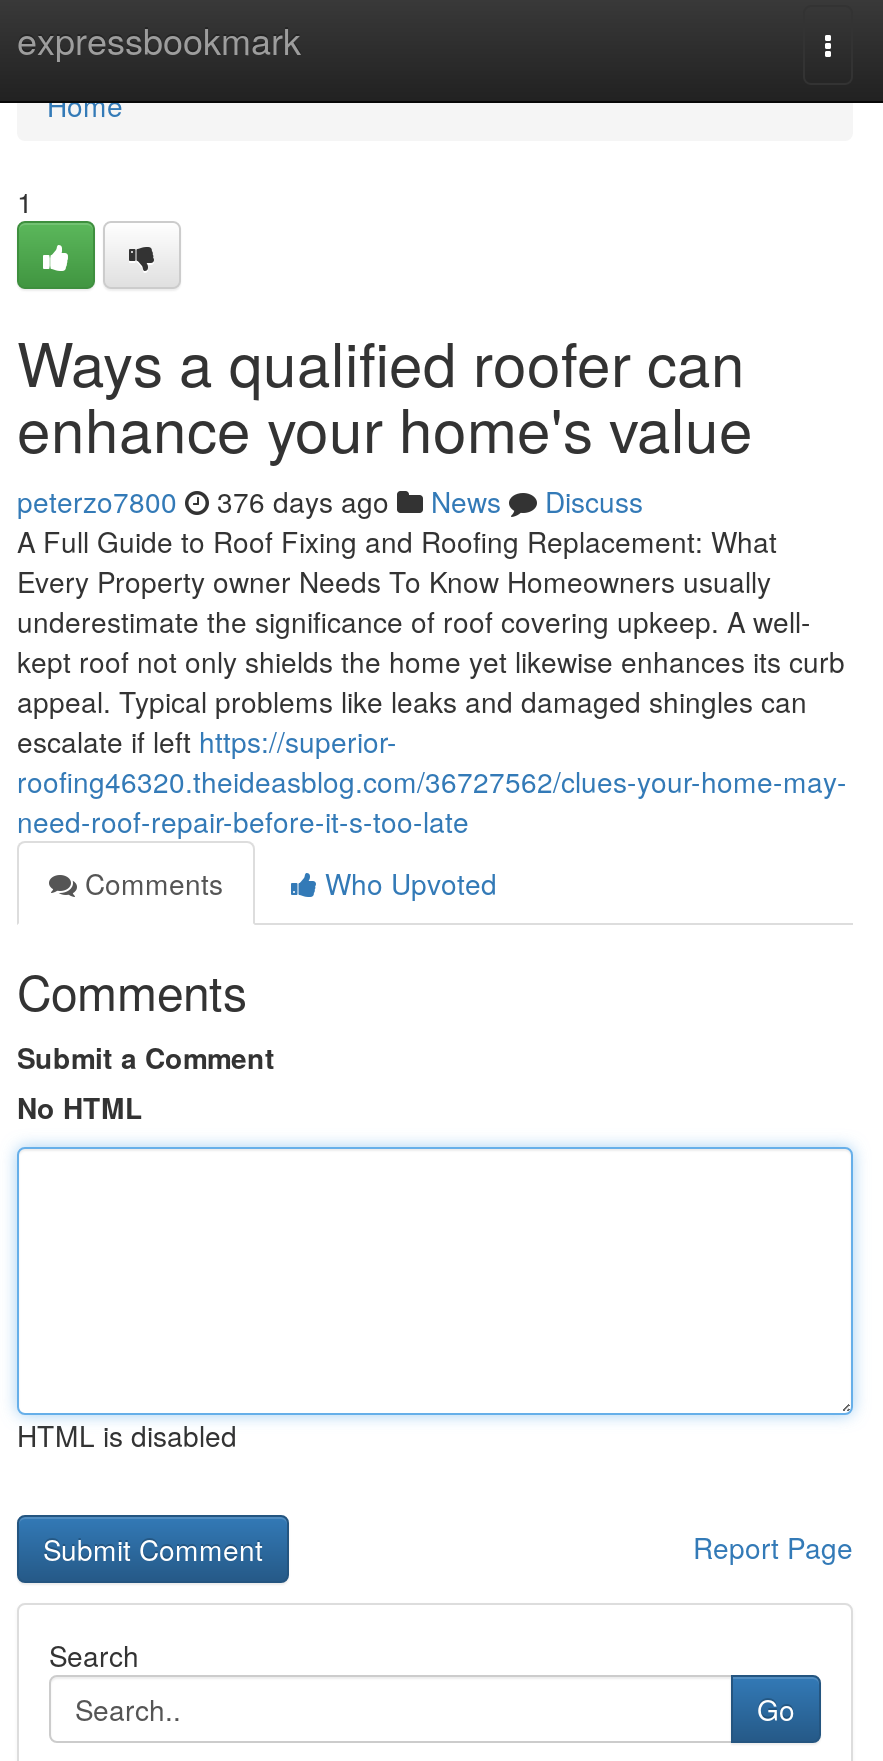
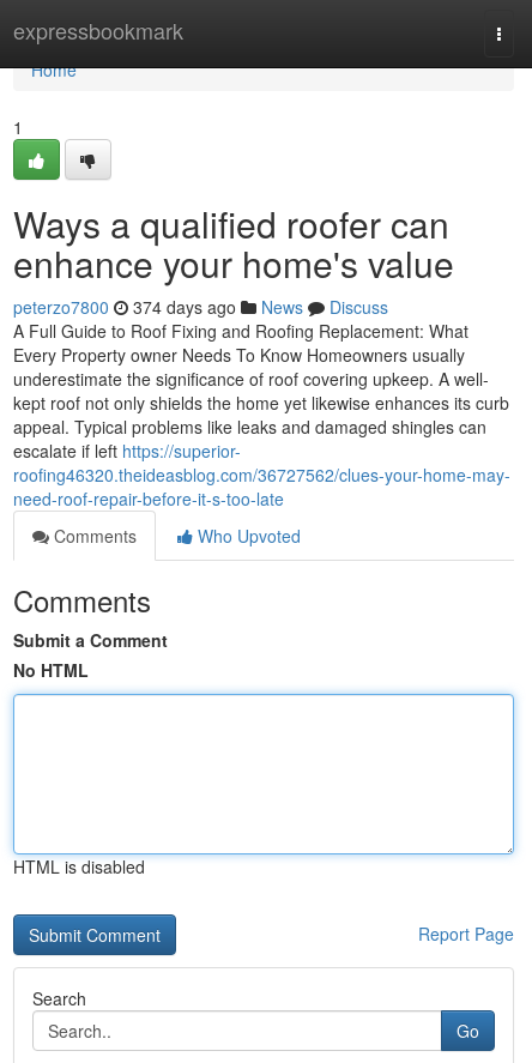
- peterzo7800 376 days ago News Discuss
+ peterzo7800 374 days ago News Discuss
